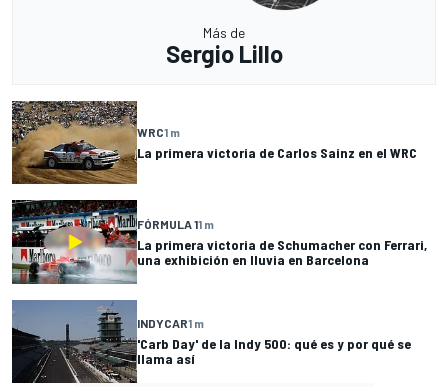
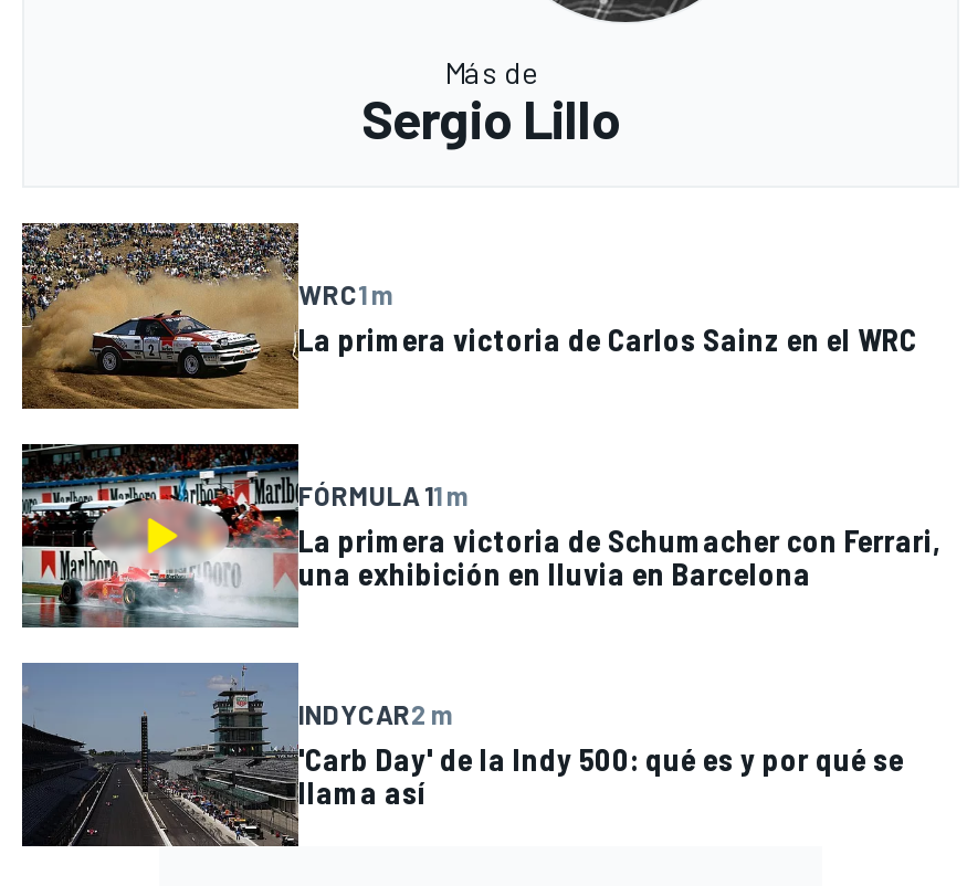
- INDYCAR1 m
+ INDYCAR2 m
